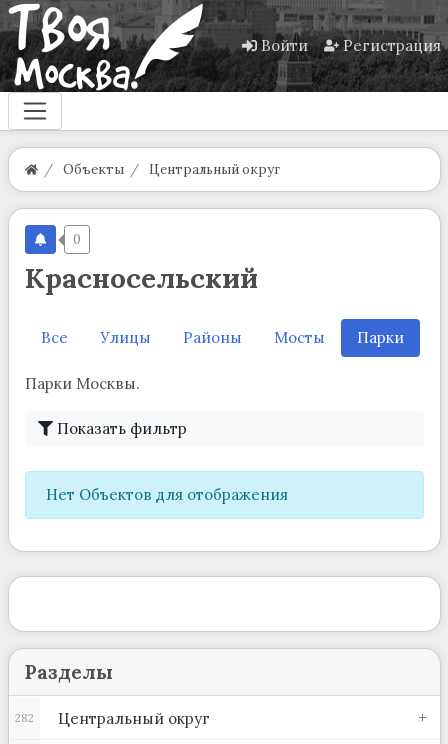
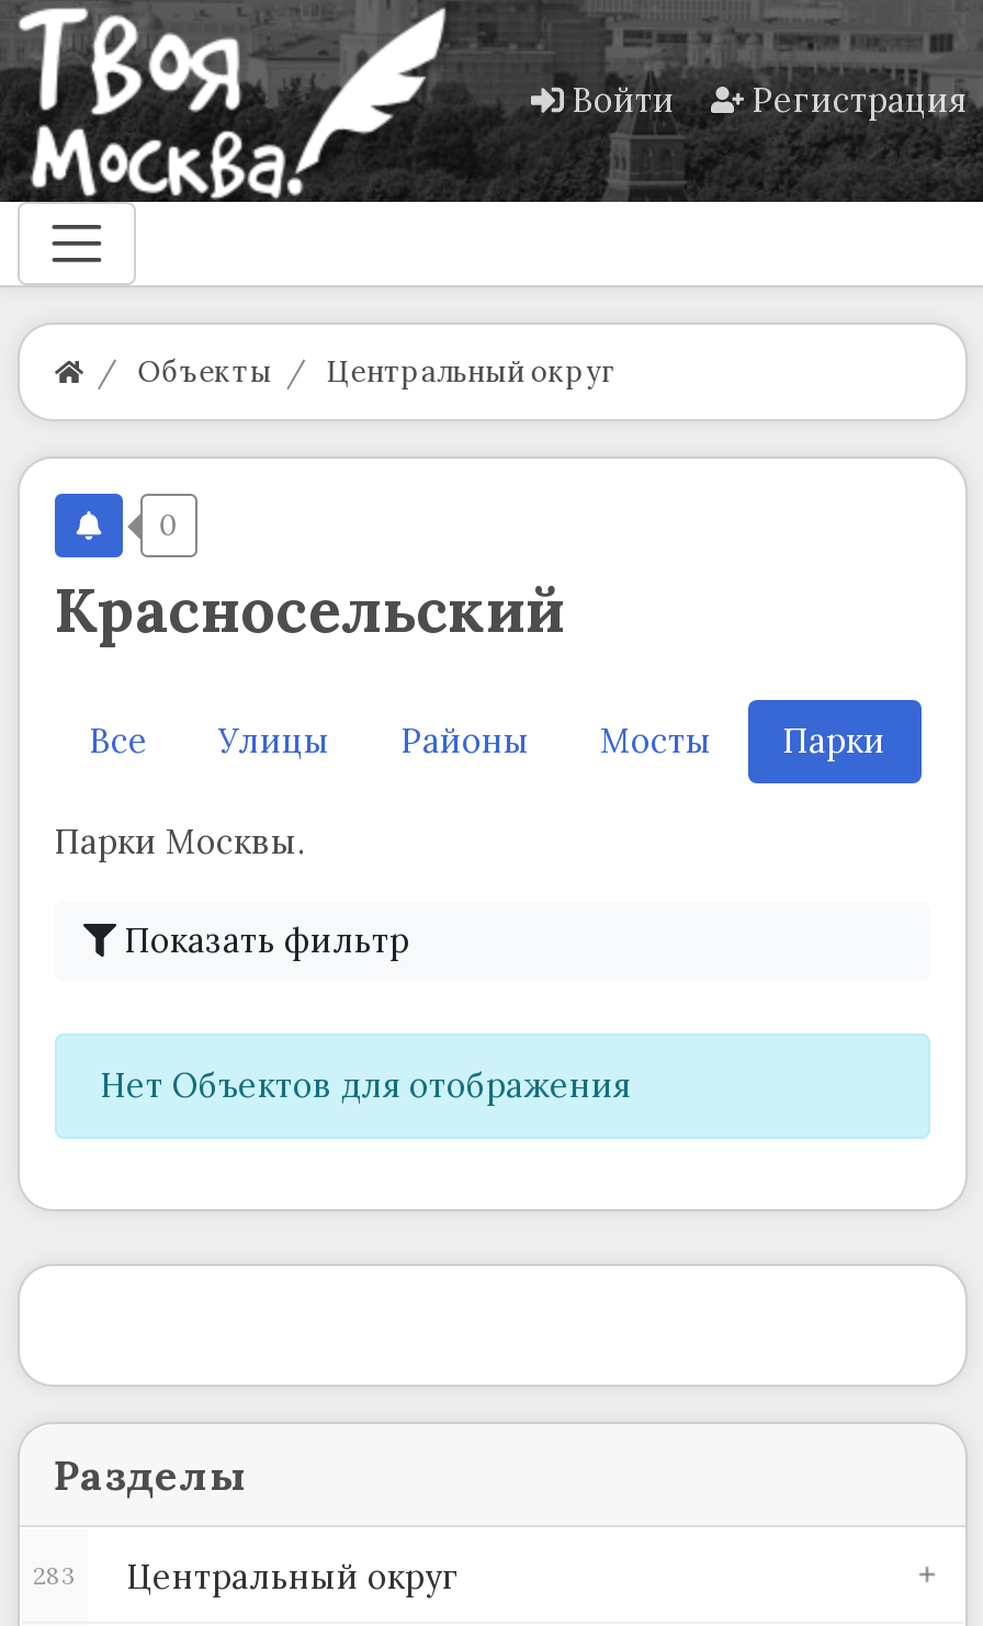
- 282 Центральный округ
+ 283 Центральный округ
